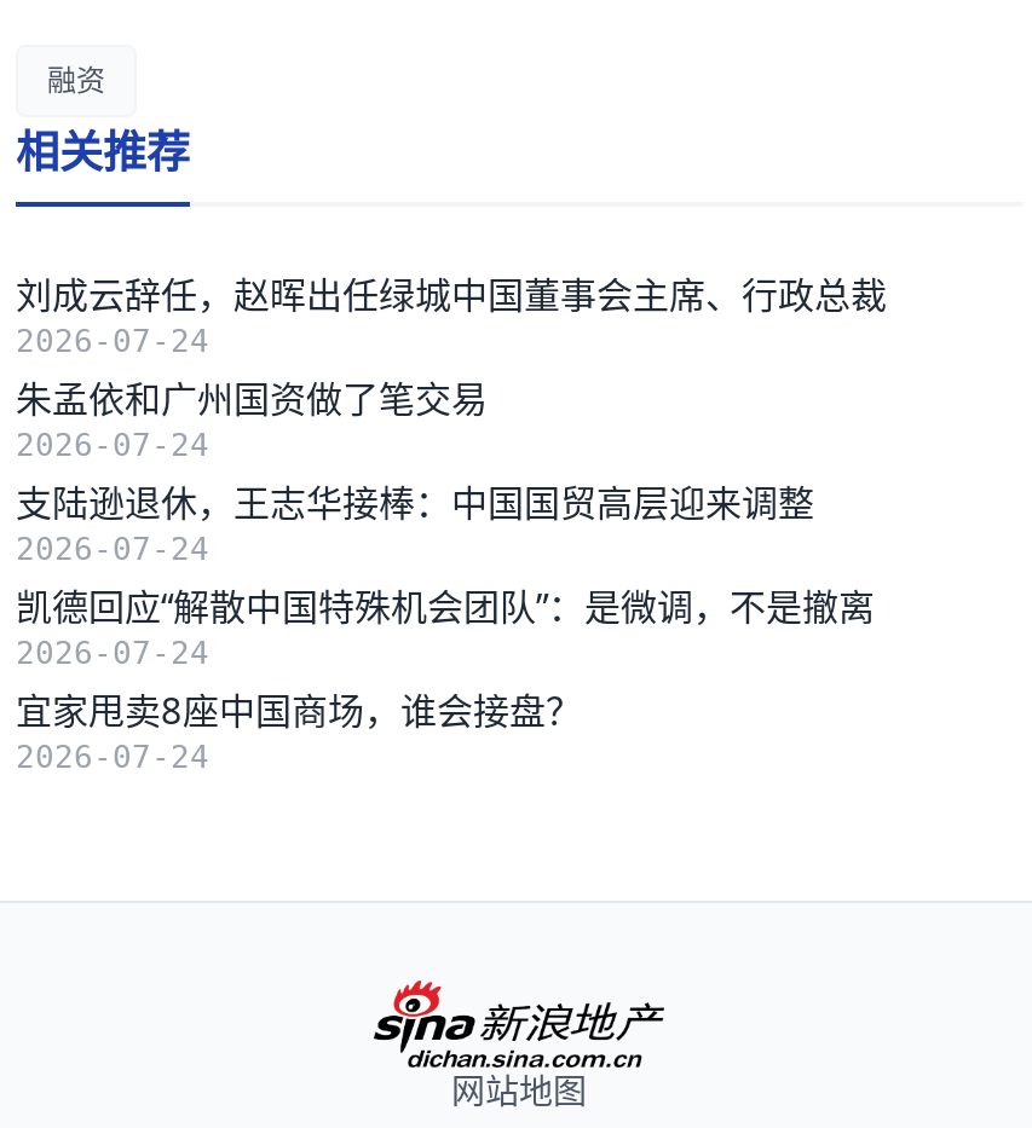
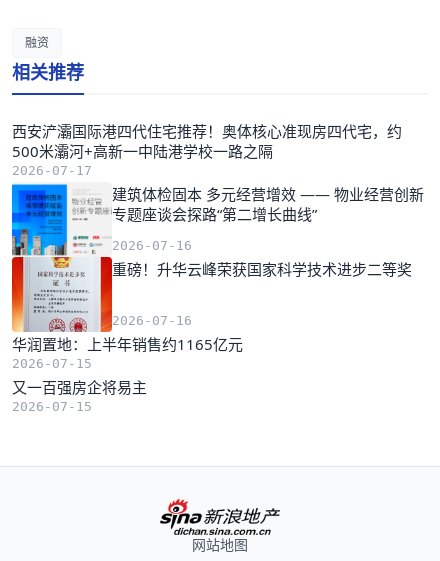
- 刘成云辞任，赵晖出任绿城中国董事会主席、行政总裁
- 2026-07-24
- 朱孟依和广州国资做了笔交易
- 2026-07-24
- 支陆逊退休，王志华接棒：中国国贸高层迎来调整
- 2026-07-24
- 凯德回应“解散中国特殊机会团队”：是微调，不是撤离
- 2026-07-24
- 宜家甩卖8座中国商场，谁会接盘？
- 2026-07-24
+ 西安浐灞国际港四代住宅推荐！奥体核心准现房四代宅，约
+ 500米灞河+高新一中陆港学校一路之隔
+ 2026-07-17
+ 建筑体检固本 多元经营增效 —— 物业经营创新
+ 专题座谈会探路“第二增长曲线”
+ 2026-07-16
+ 重磅！升华云峰荣获国家科学技术进步二等奖
+ 2026-07-16
+ 华润置地：上半年销售约1165亿元
+ 2026-07-15
+ 又一百强房企将易主
+ 2026-07-15
